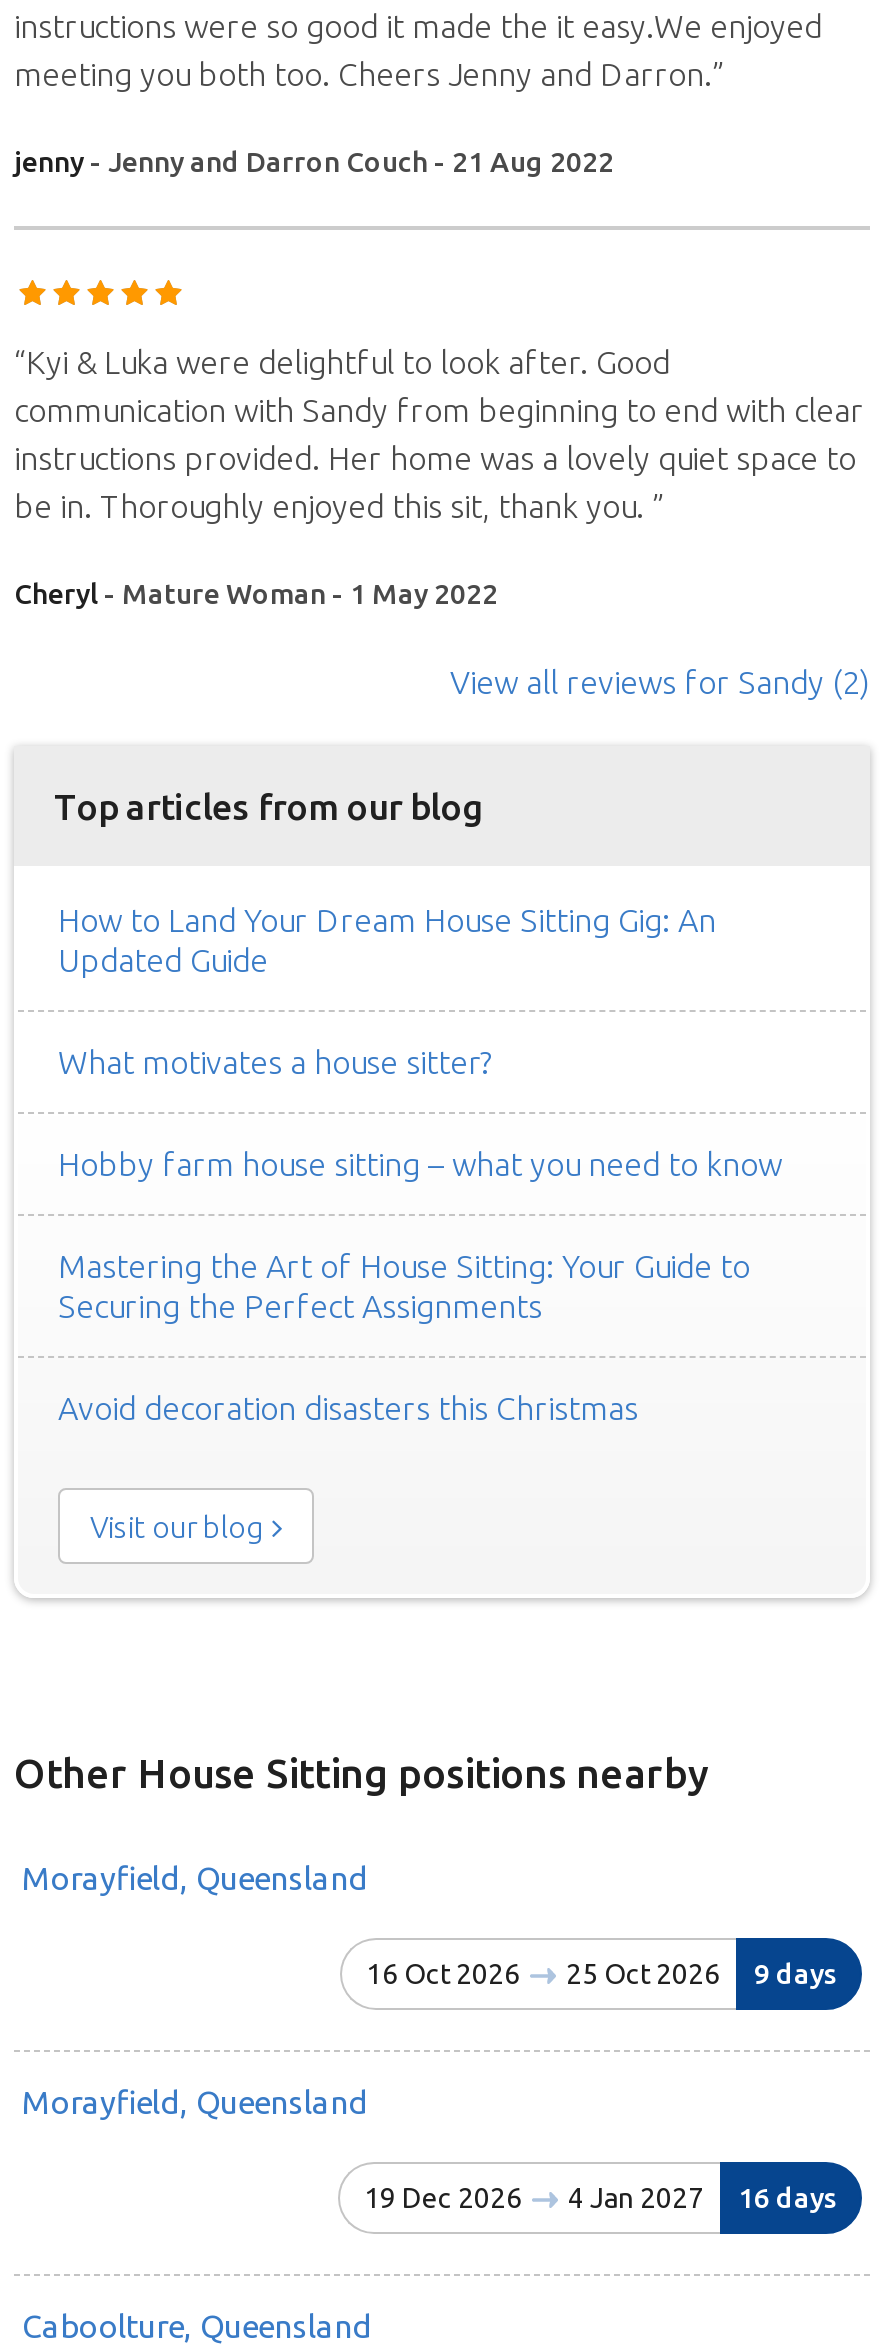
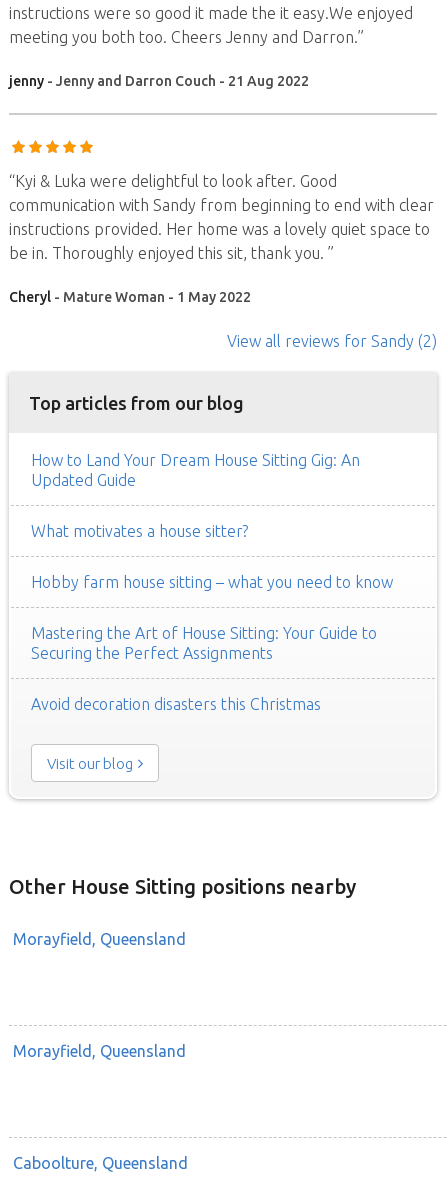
- 16 Oct 2026
- 25 Oct 2026
- 9 days

- 19 Dec 2026
- 4 Jan 2027
- 16 days
